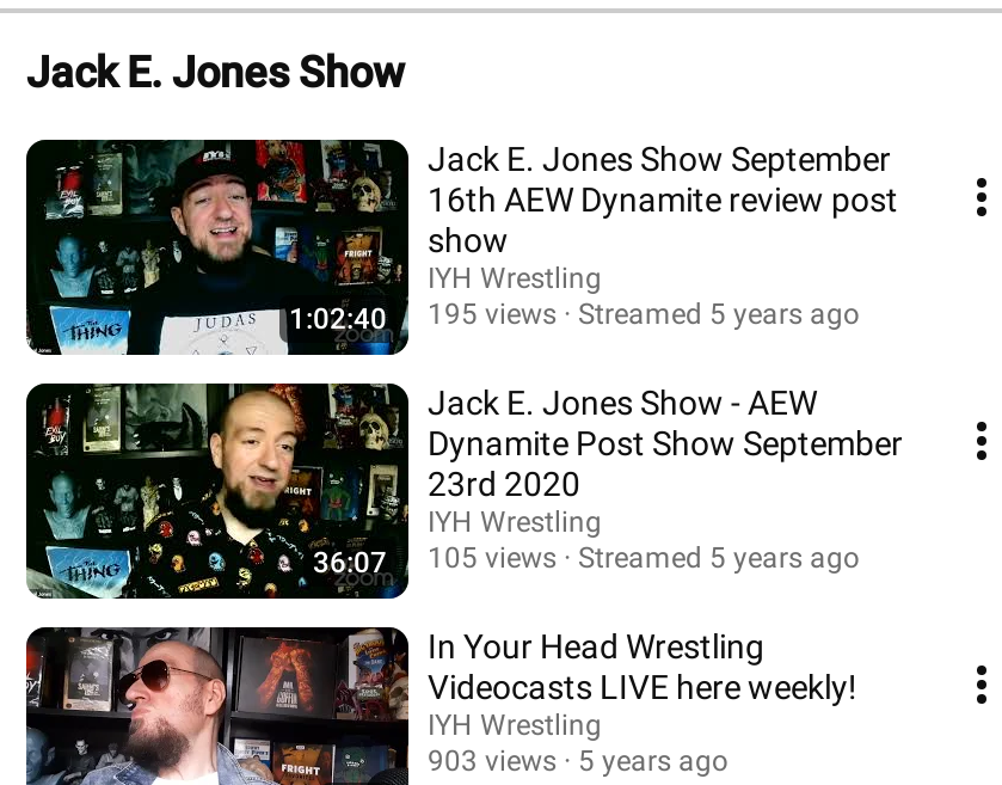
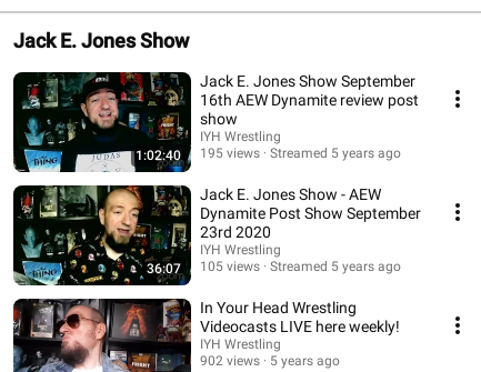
- 903 views 5 years ago
+ 902 views 5 years ago
